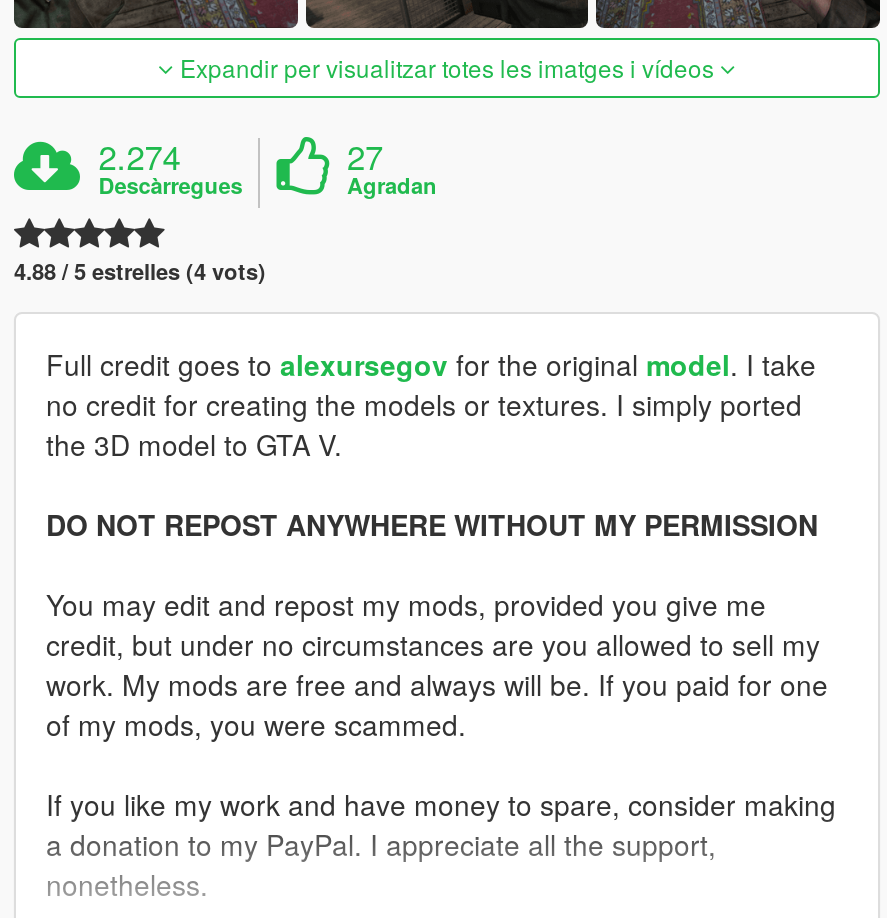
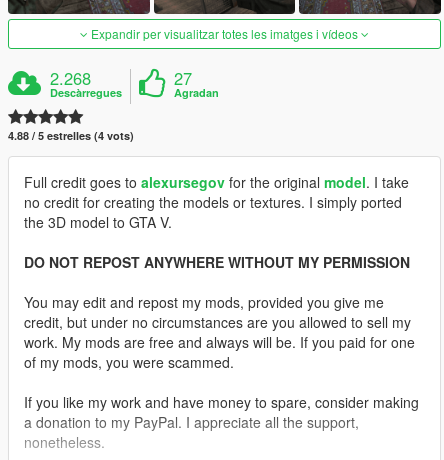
- 2.274
+ 2.268
